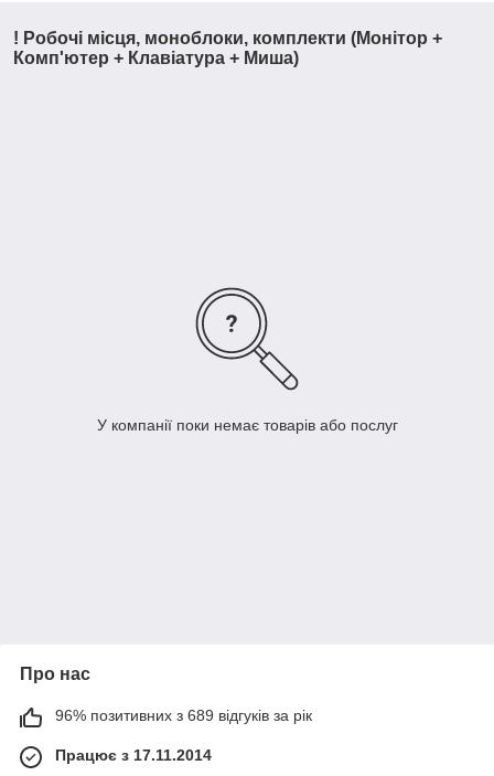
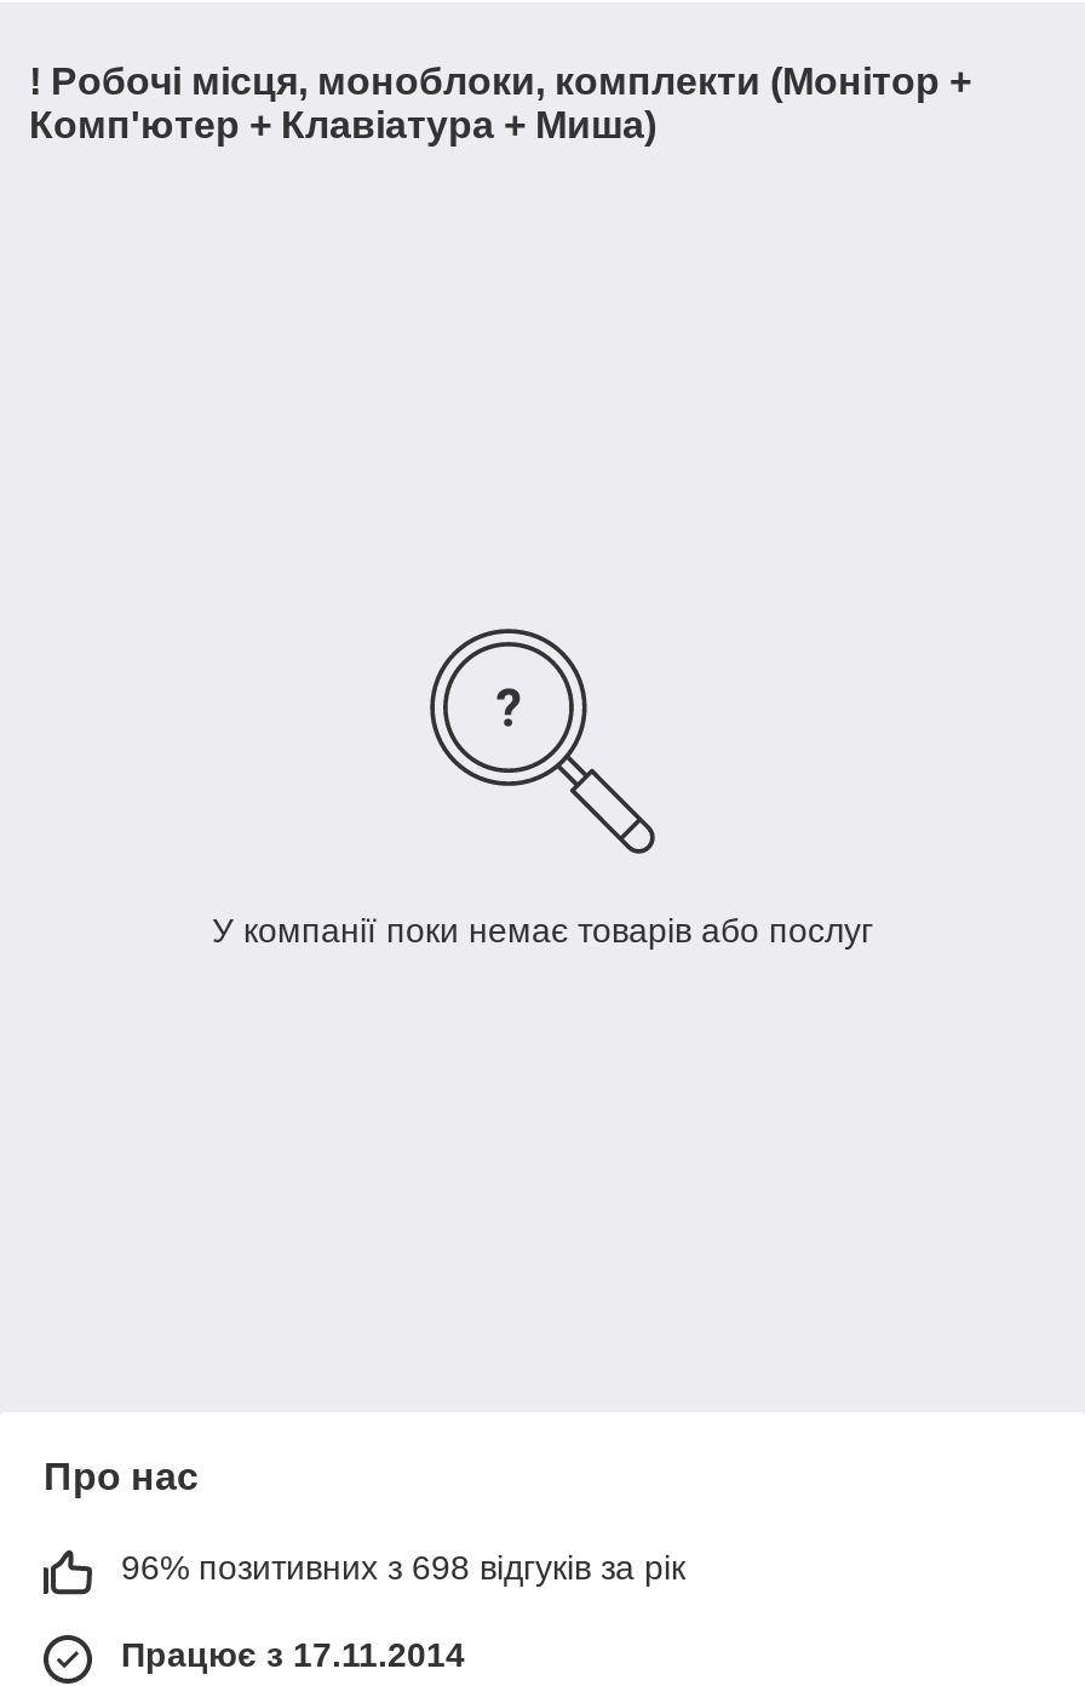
- 96% позитивних з 689 відгуків за рік
+ 96% позитивних з 698 відгуків за рік
